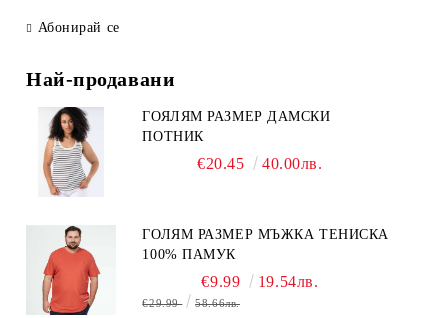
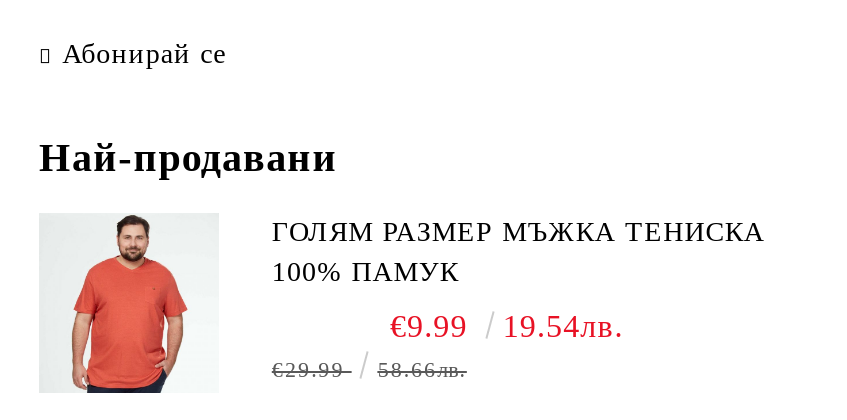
- [image]

- ГОЯЛЯМ РАЗМЕР ДАМСКИ
- ПОТНИК
- €20.45
- 40.00лв.
